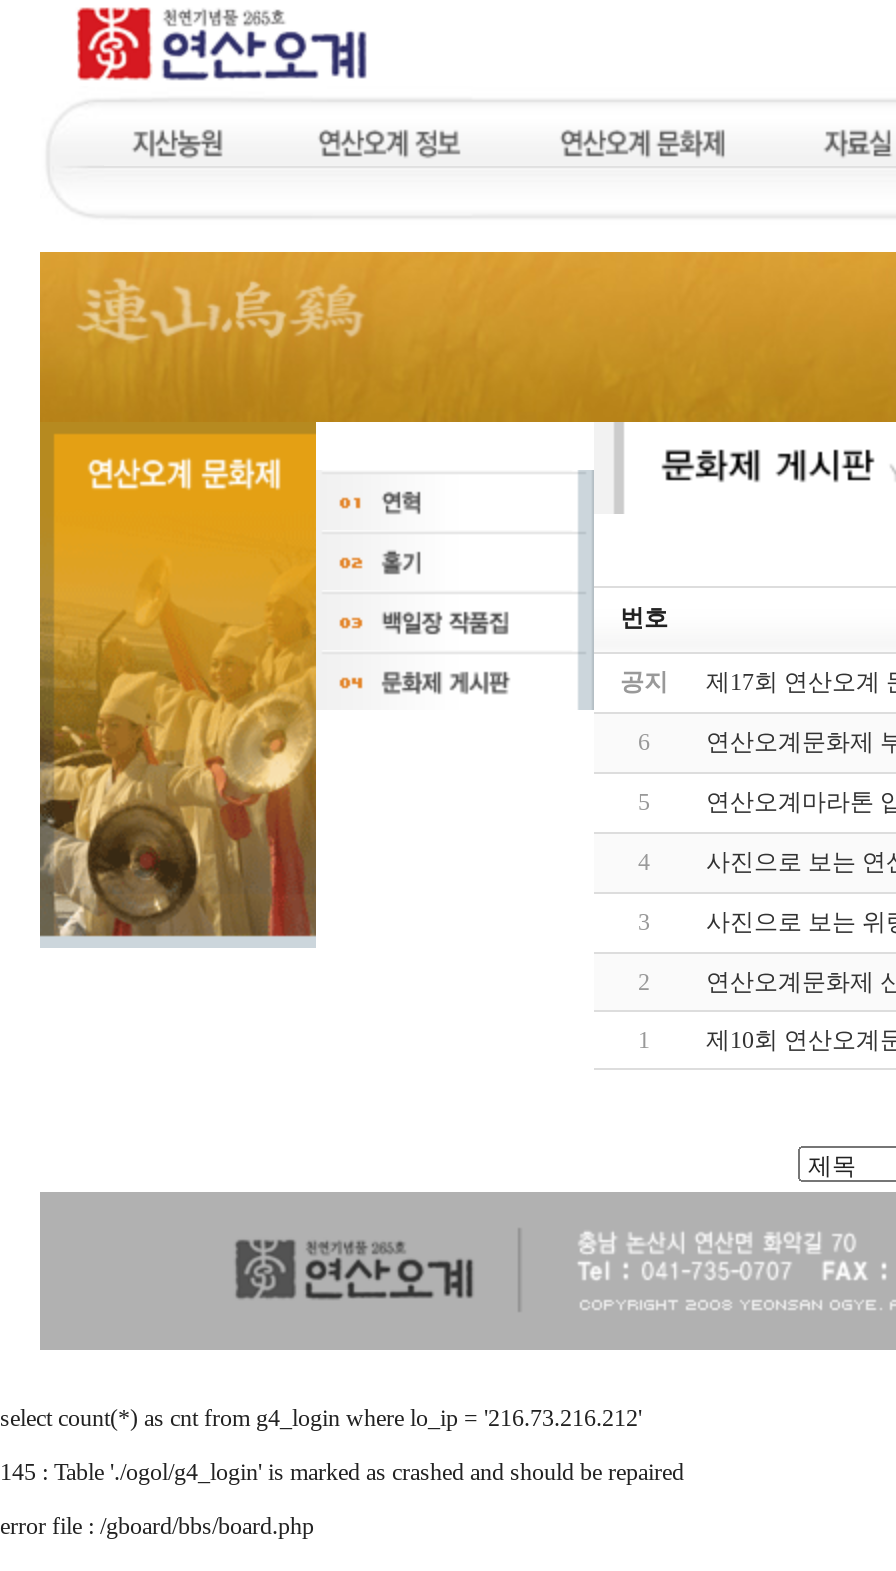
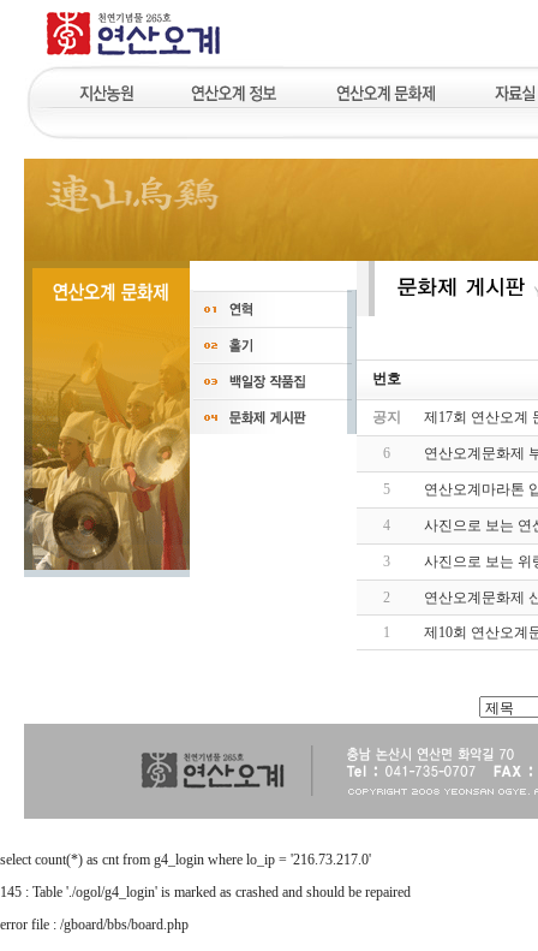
- select count(*) as cnt from g4_login where lo_ip = '216.73.216.212'
+ select count(*) as cnt from g4_login where lo_ip = '216.73.217.0'
